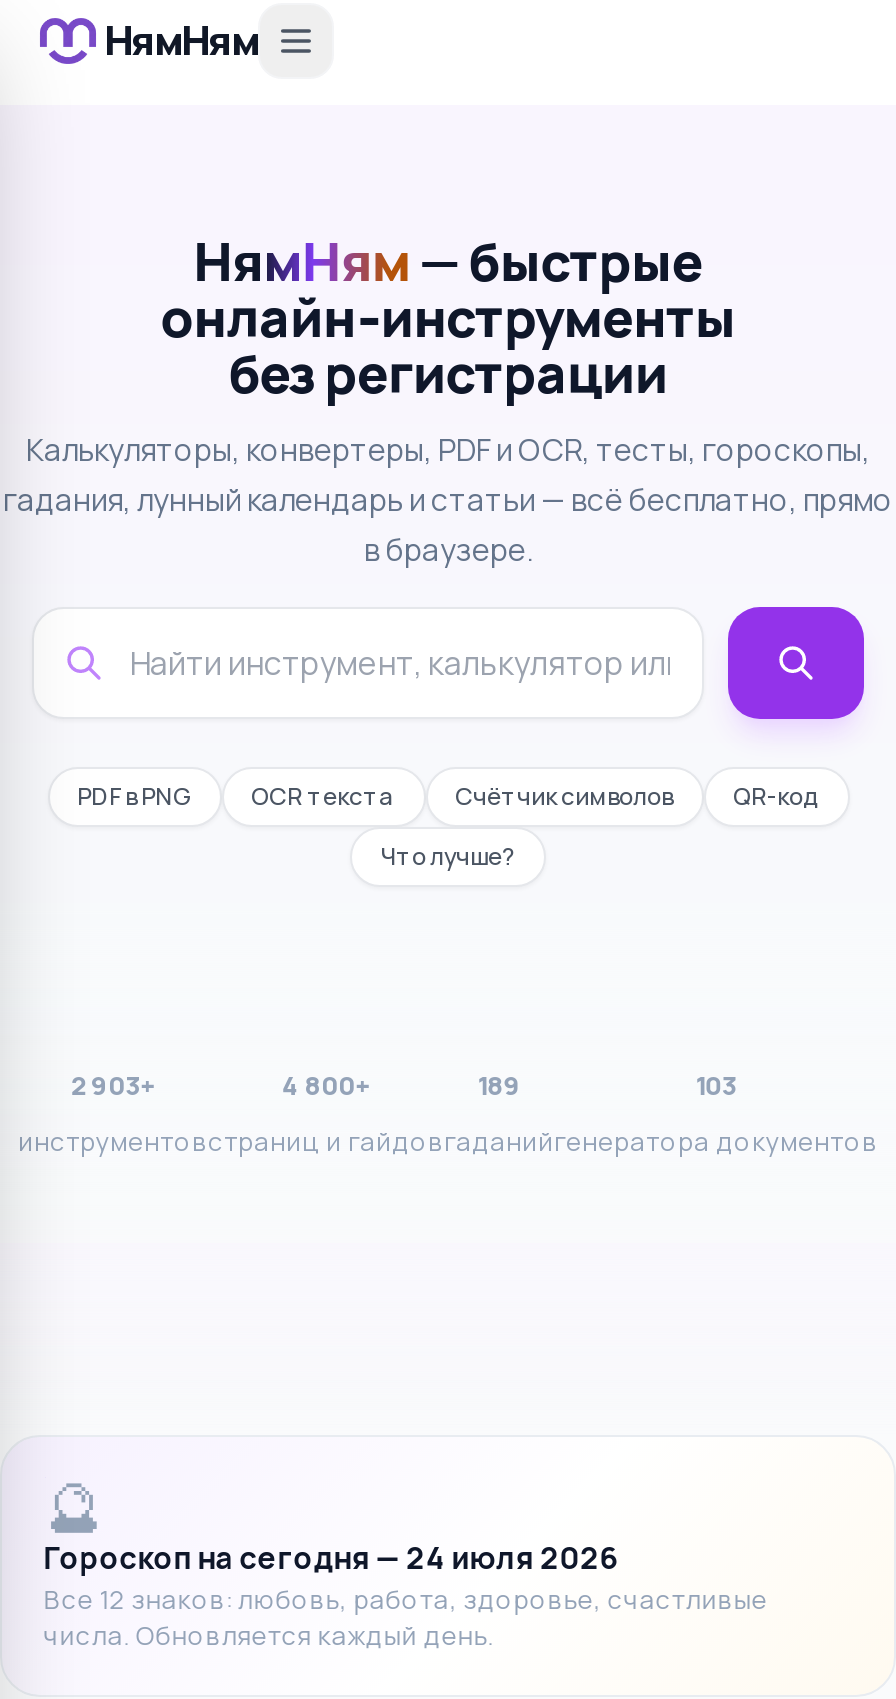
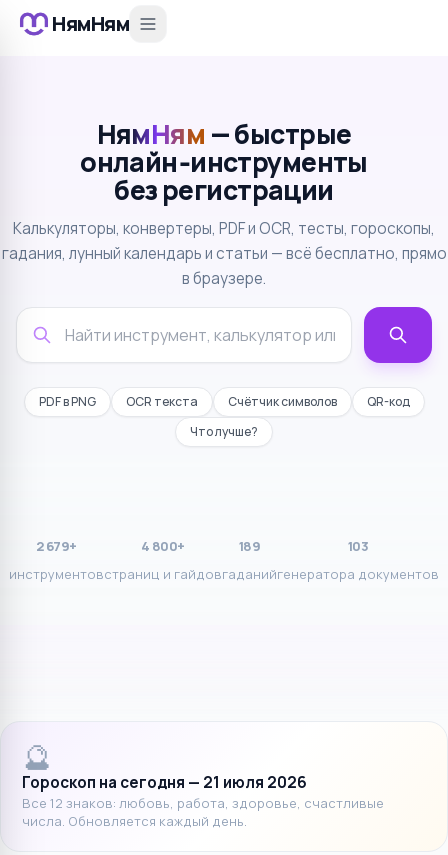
- 2 903+
+ 2 679+

- Гороскоп на сегодня — 24 июля 2026
+ Гороскоп на сегодня — 21 июля 2026
